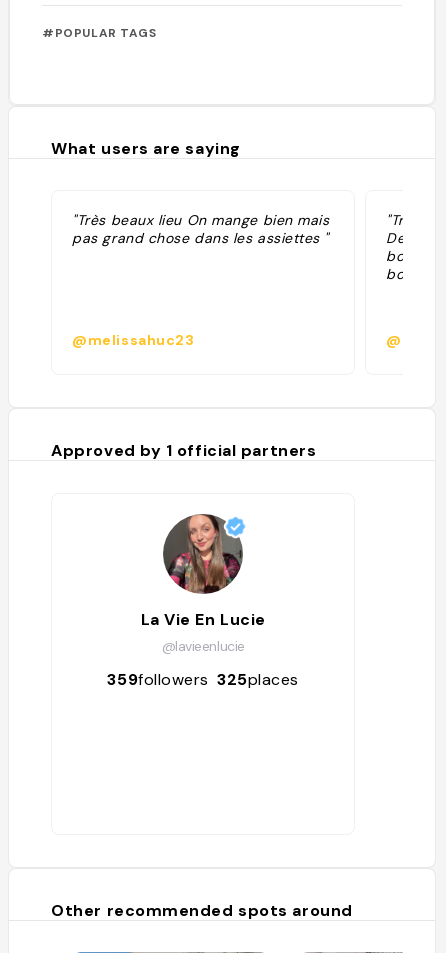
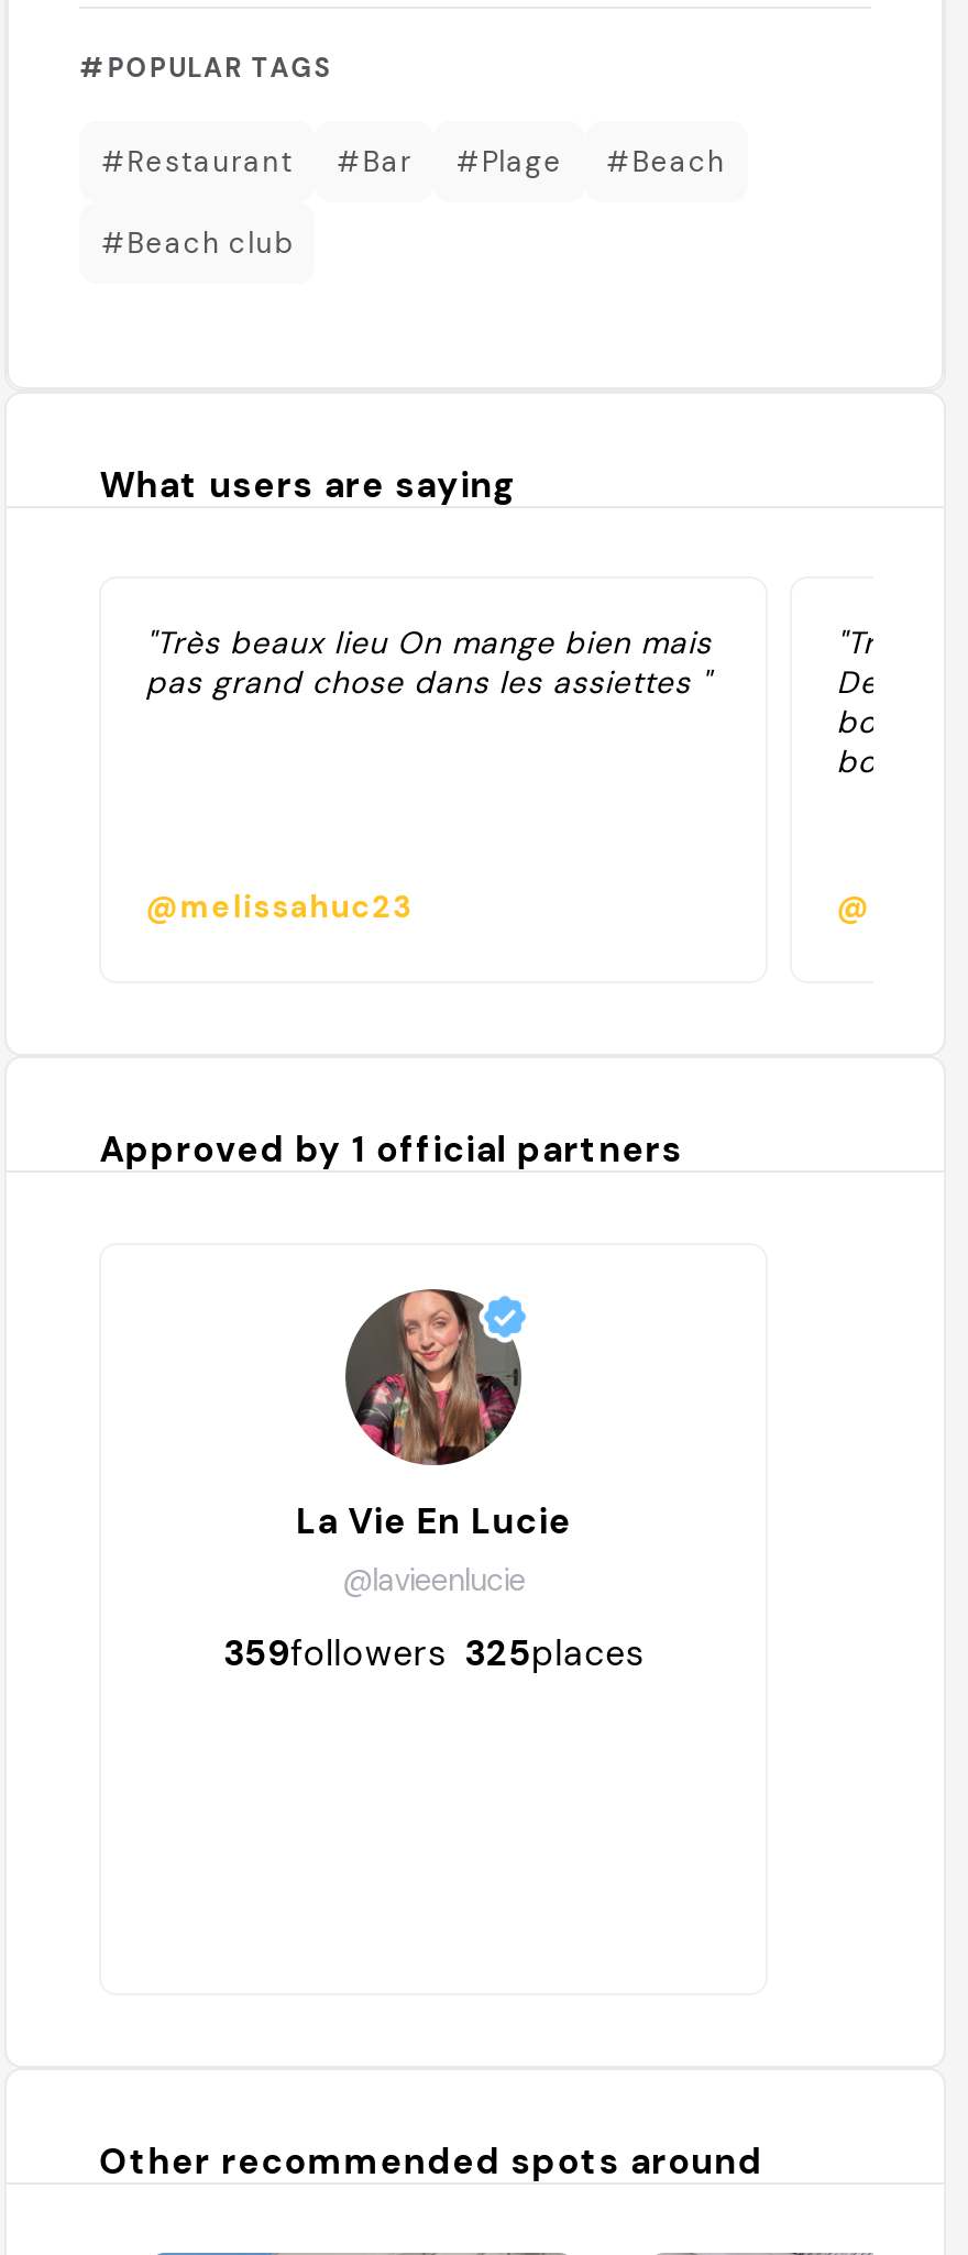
+ #Restaurant
+ #Bar
+ #Plage
+ #Beach
+ #Beach club
